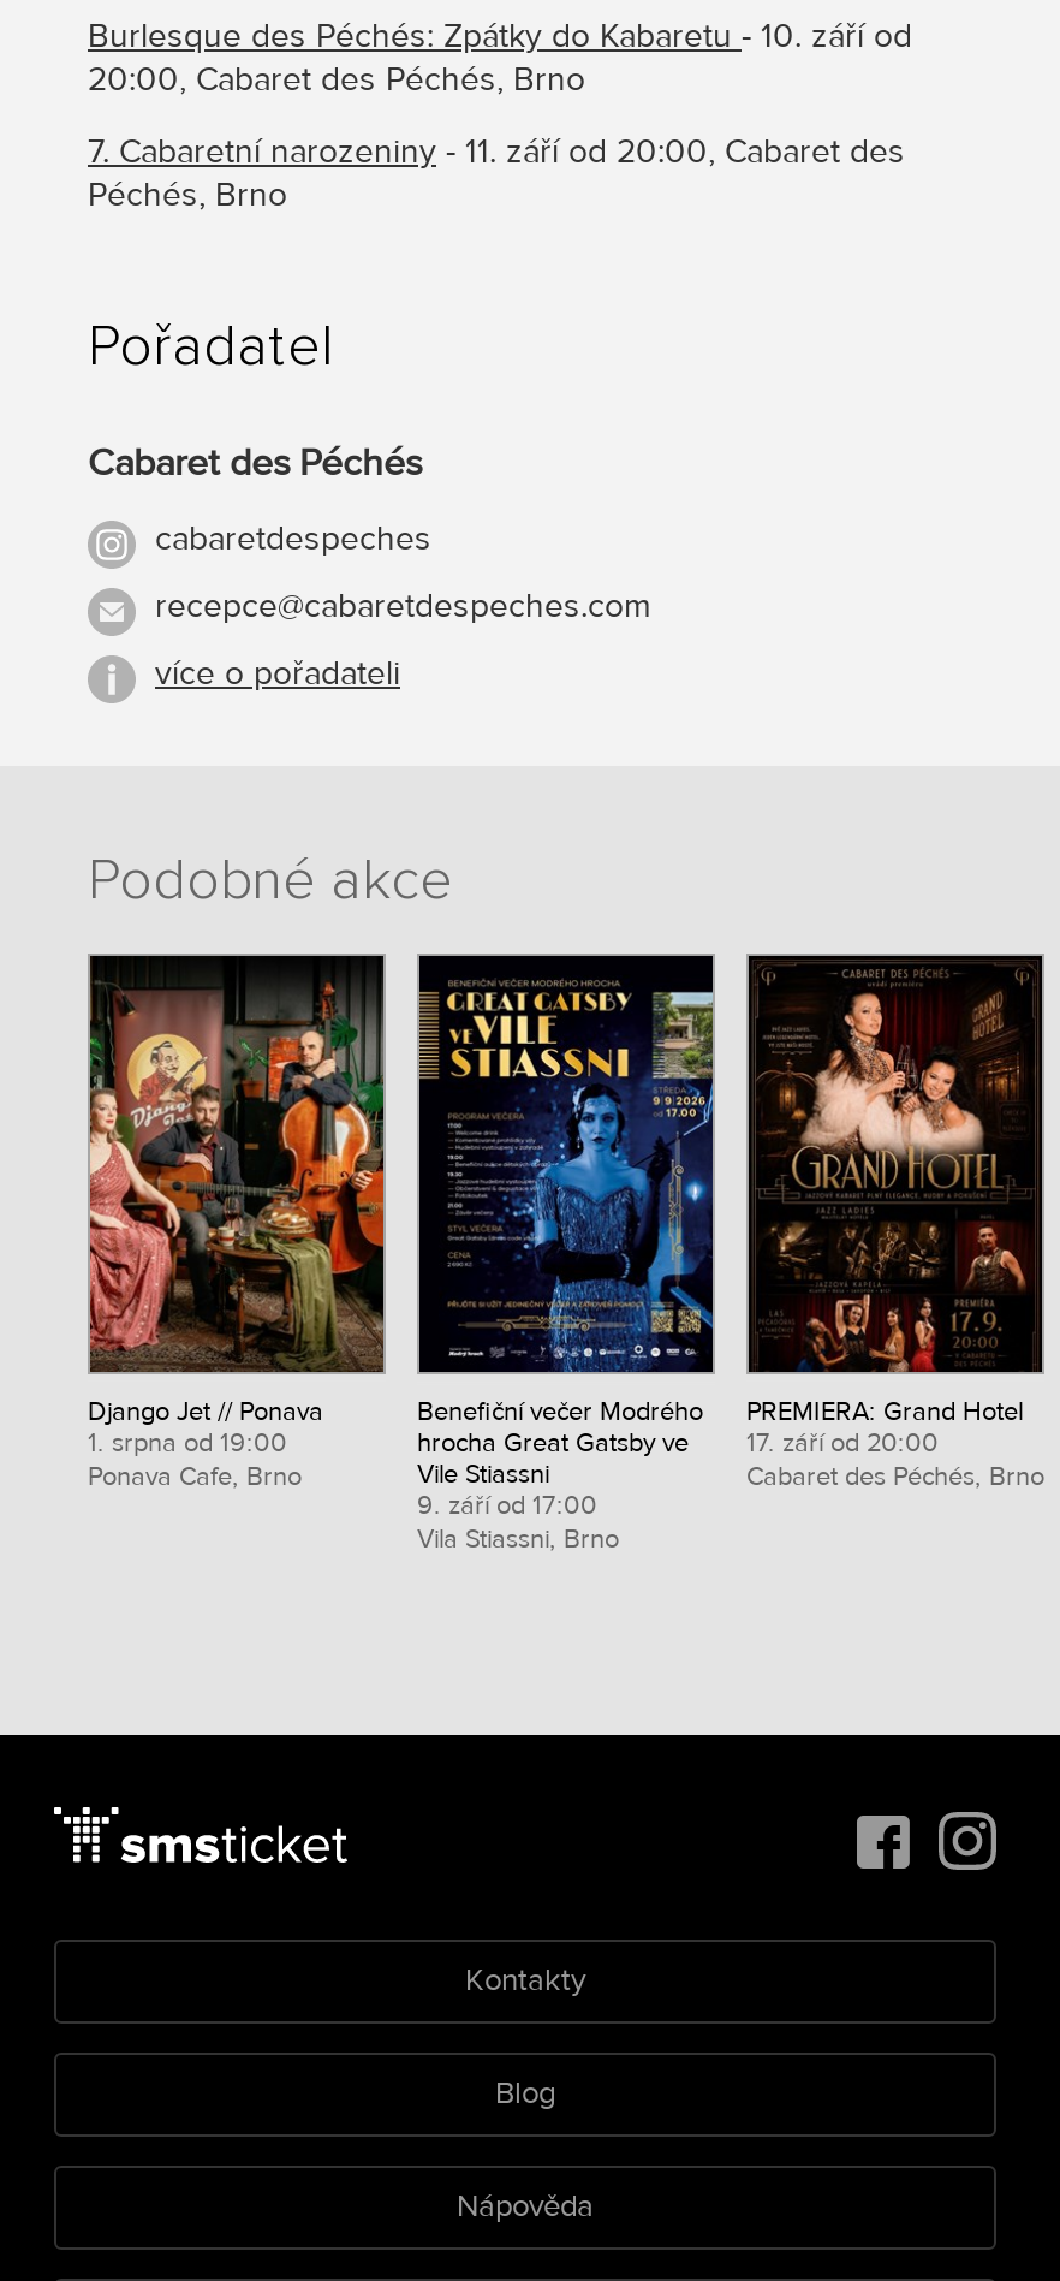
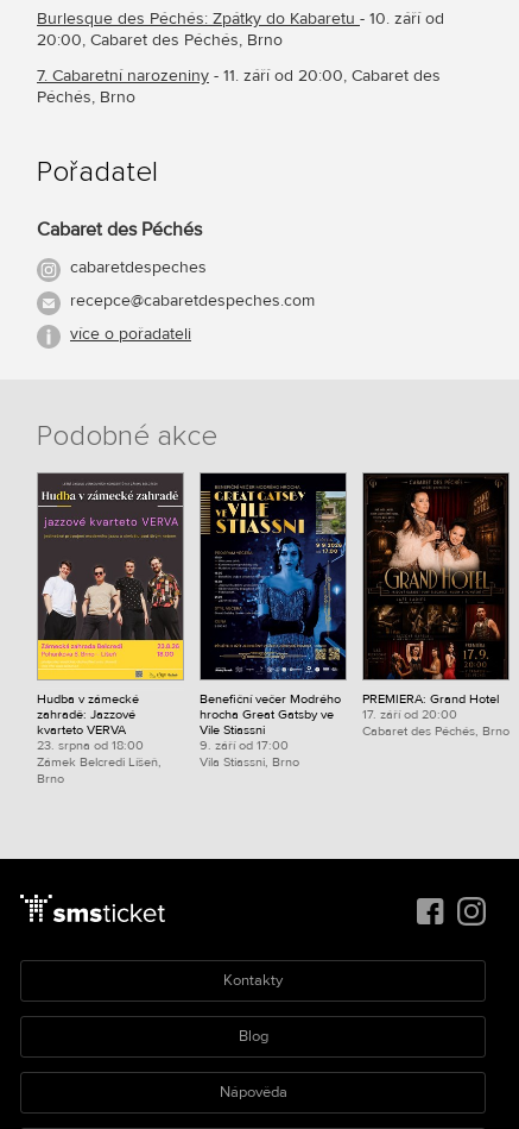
- [image]
- Django Jet // Ponava
- 1. srpna od 19:00
- Ponava Cafe, Brno
+ [image]
+ Hudba v zámecké
+ zahradě: Jazzové
+ kvarteto VERVA
+ 23. srpna od 18:00
+ Zámek Belcredi Líšeň,
+ Brno
